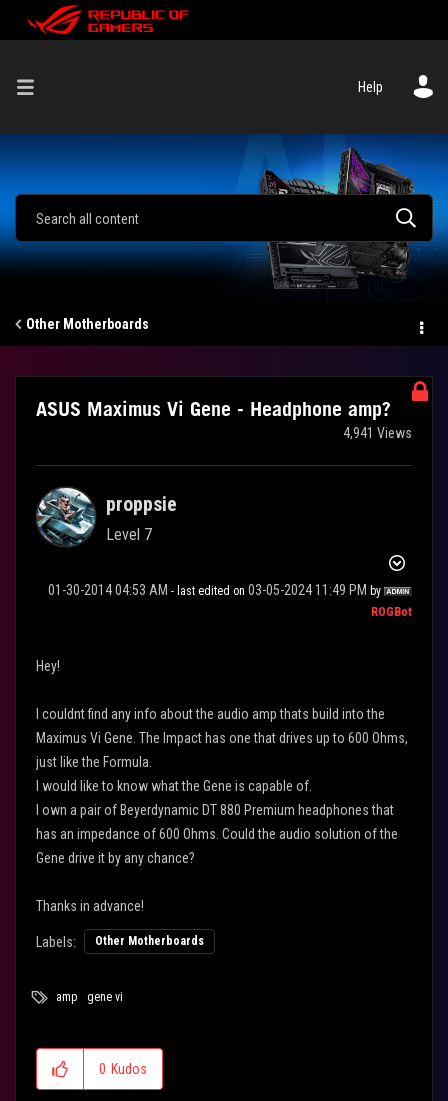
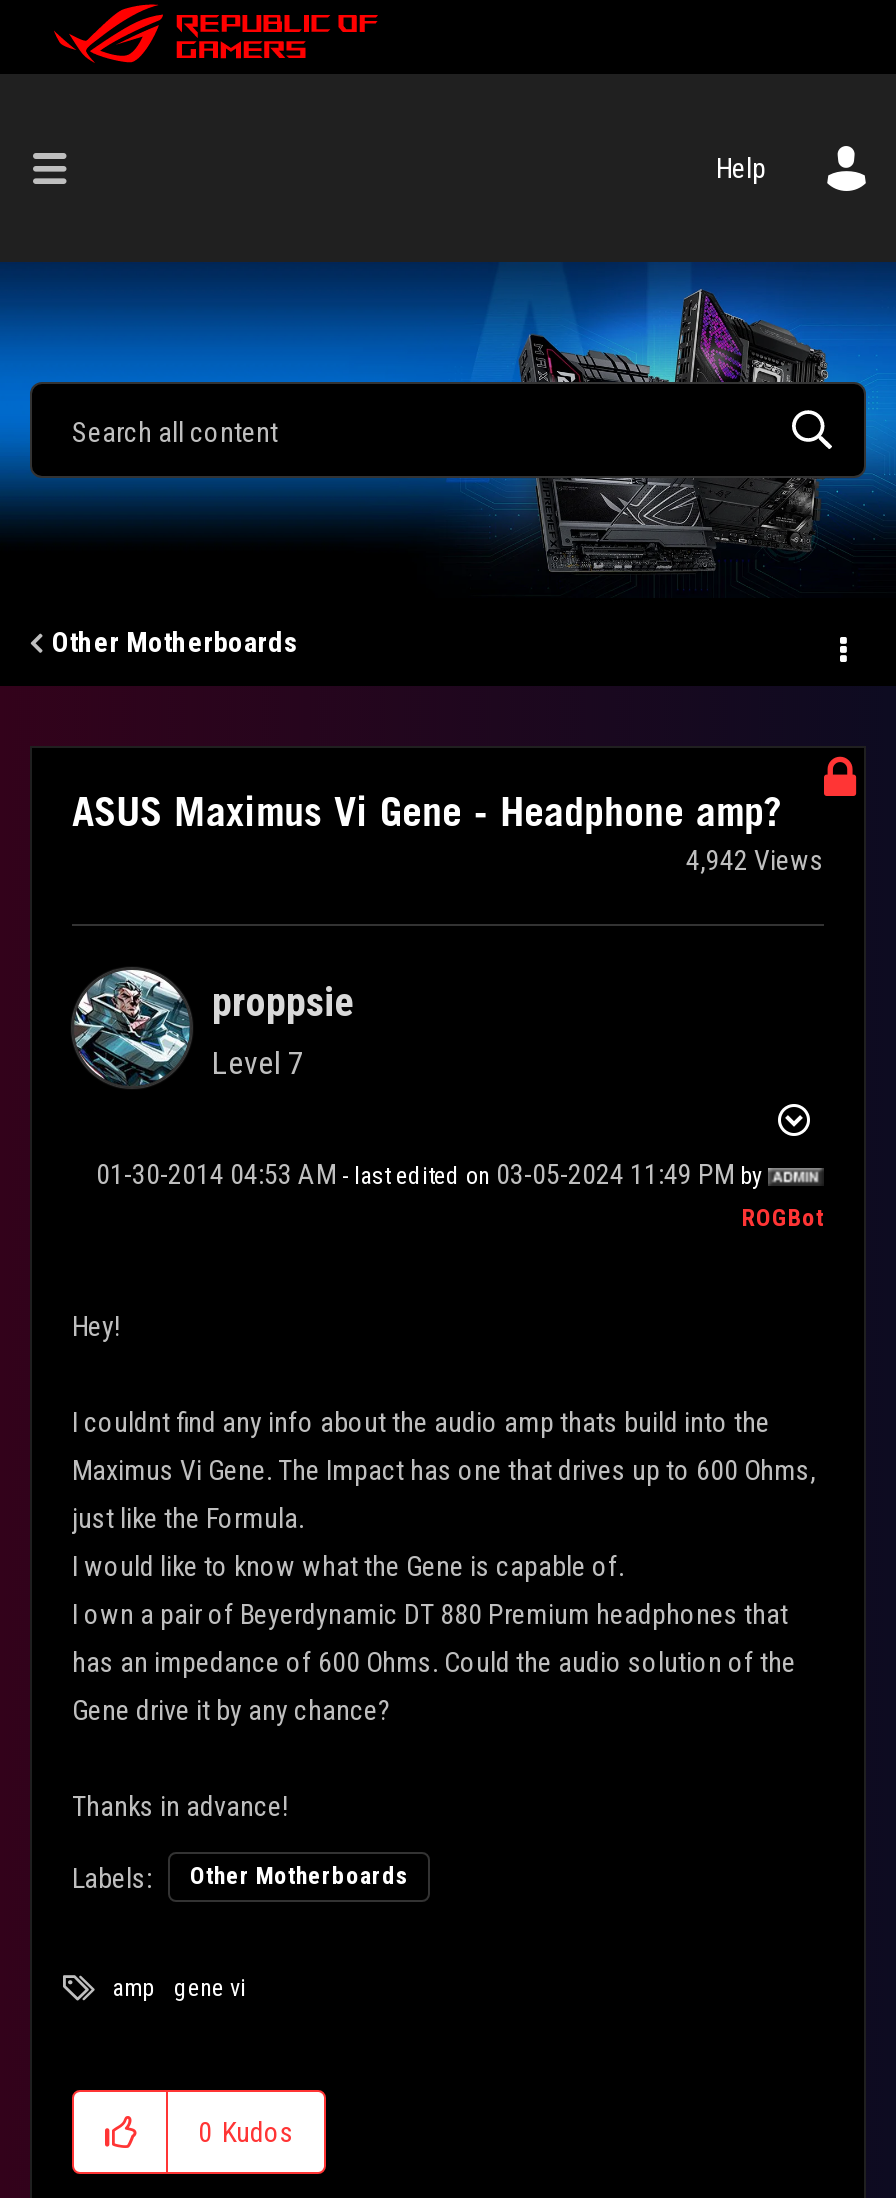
- 4,941 Views
+ 4,942 Views
